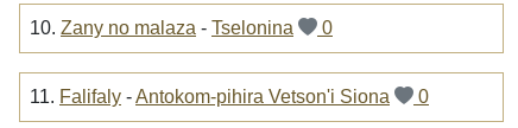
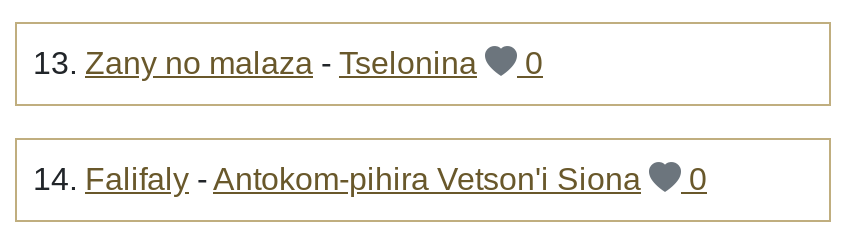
- 10. Zany no malaza - Tselonina
+ 13. Zany no malaza - Tselonina

- 11. Falifaly - Antokom-pihira Vetson'i Siona
+ 14. Falifaly - Antokom-pihira Vetson'i Siona
